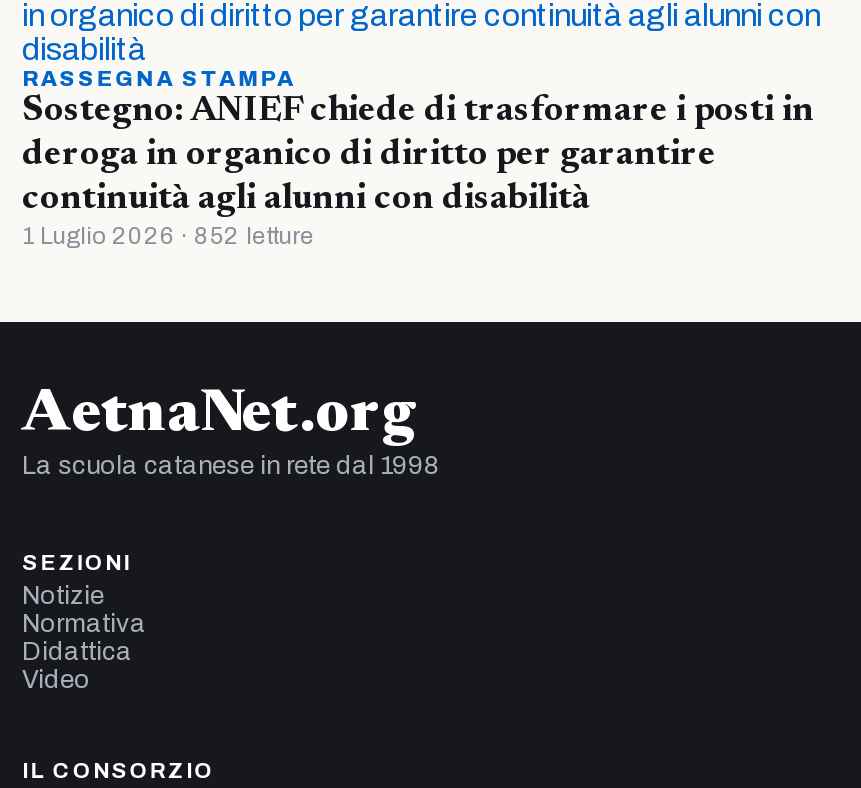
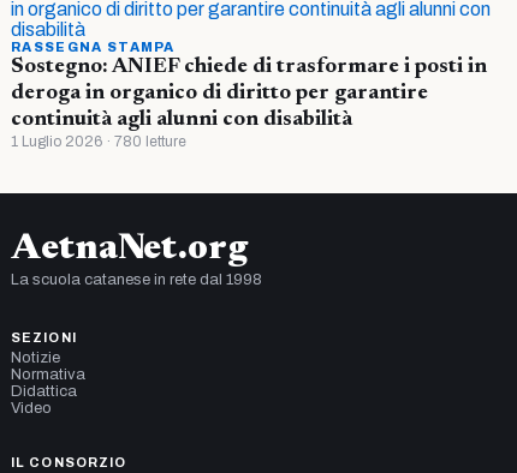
- 1 Luglio 2026 · 852 letture
+ 1 Luglio 2026 · 780 letture
